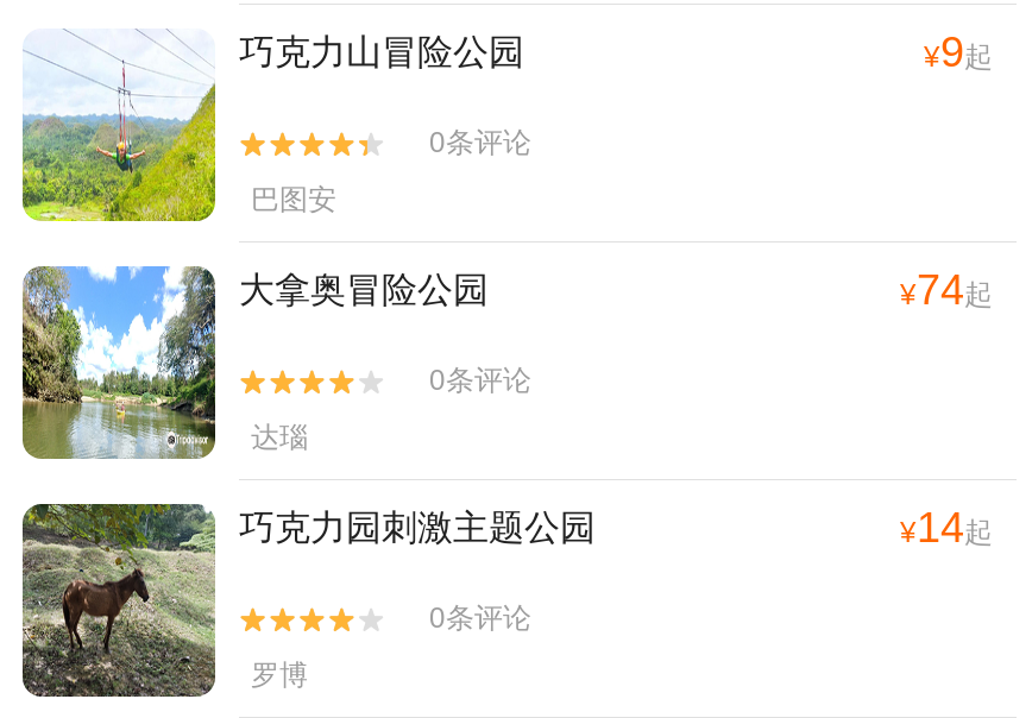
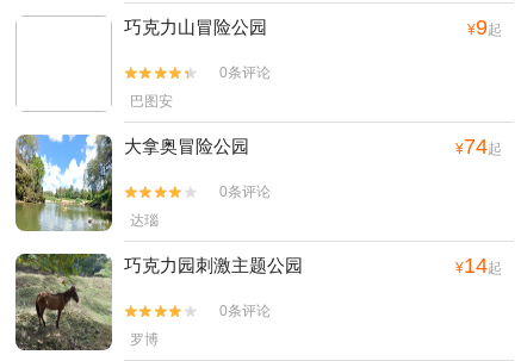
- [image]
